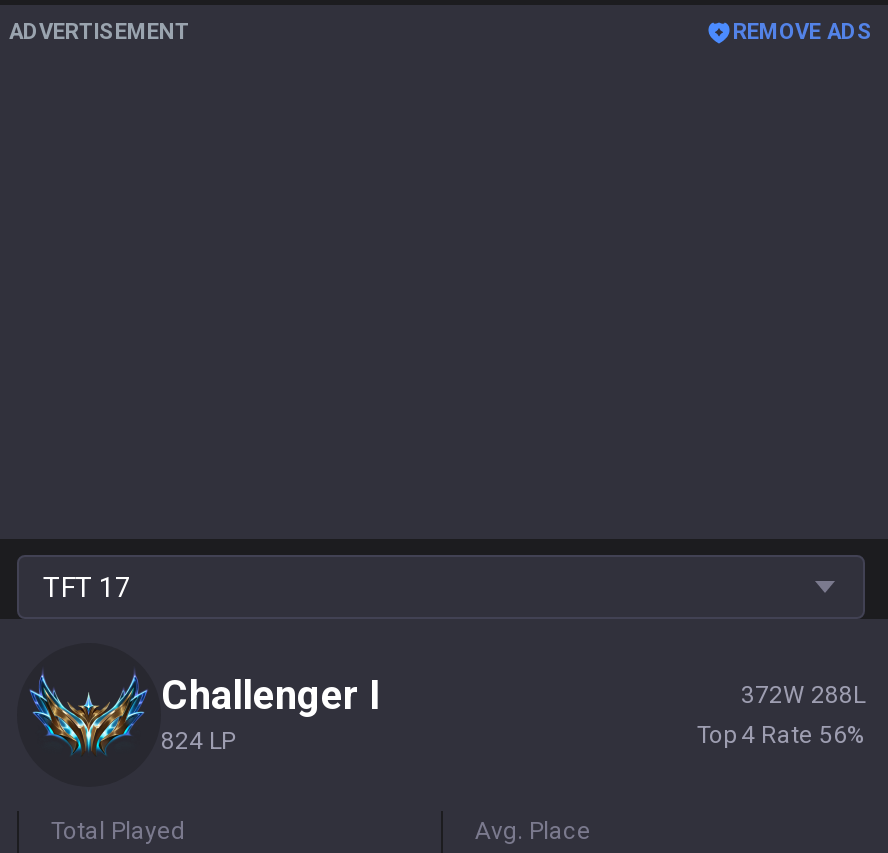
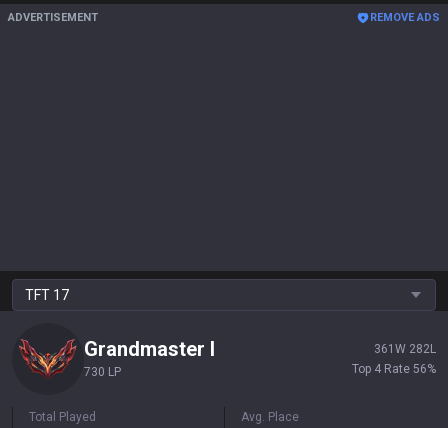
- [image]
- Challenger I
+ [image]
+ Grandmaster I

- 372W 288L
+ 361W 282L

- 824 LP
+ 730 LP
